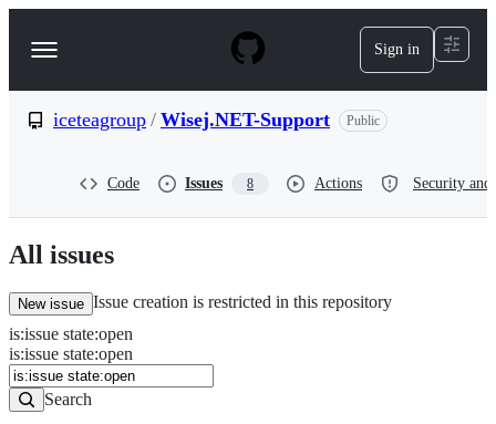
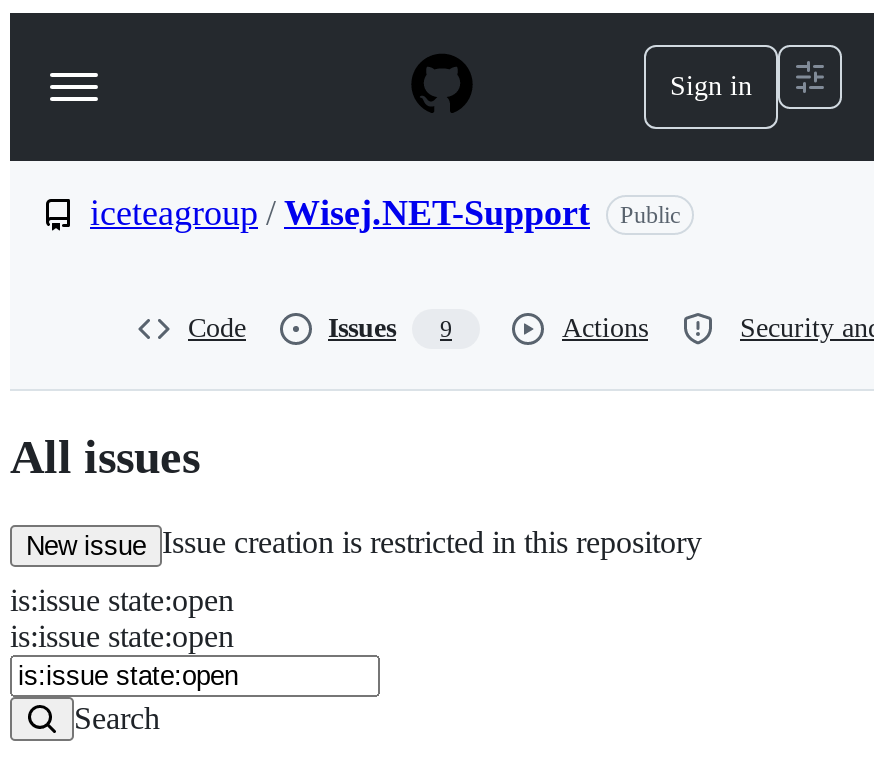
- Issues 8
+ Issues 9
